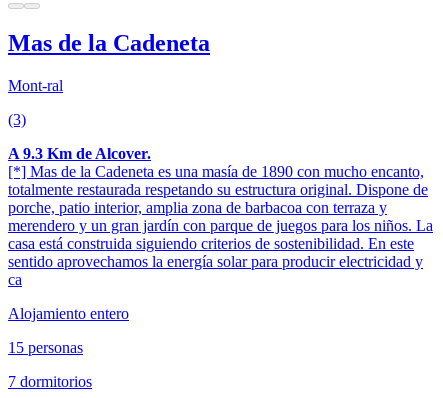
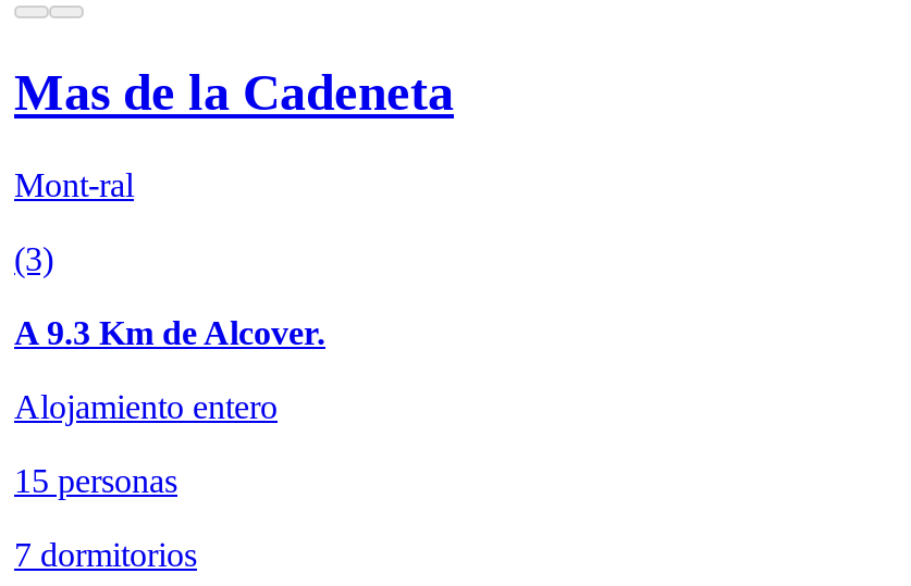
- [*] Mas de la Cadeneta es una masía de 1890 con mucho encanto,
- totalmente restaurada respetando su estructura original. Dispone de
- porche, patio interior, amplia zona de barbacoa con terraza y
- merendero y un gran jardín con parque de juegos para los niños. La
- casa está construida siguiendo criterios de sostenibilidad. En este
- sentido aprovechamos la energía solar para producir electricidad y
- ca
